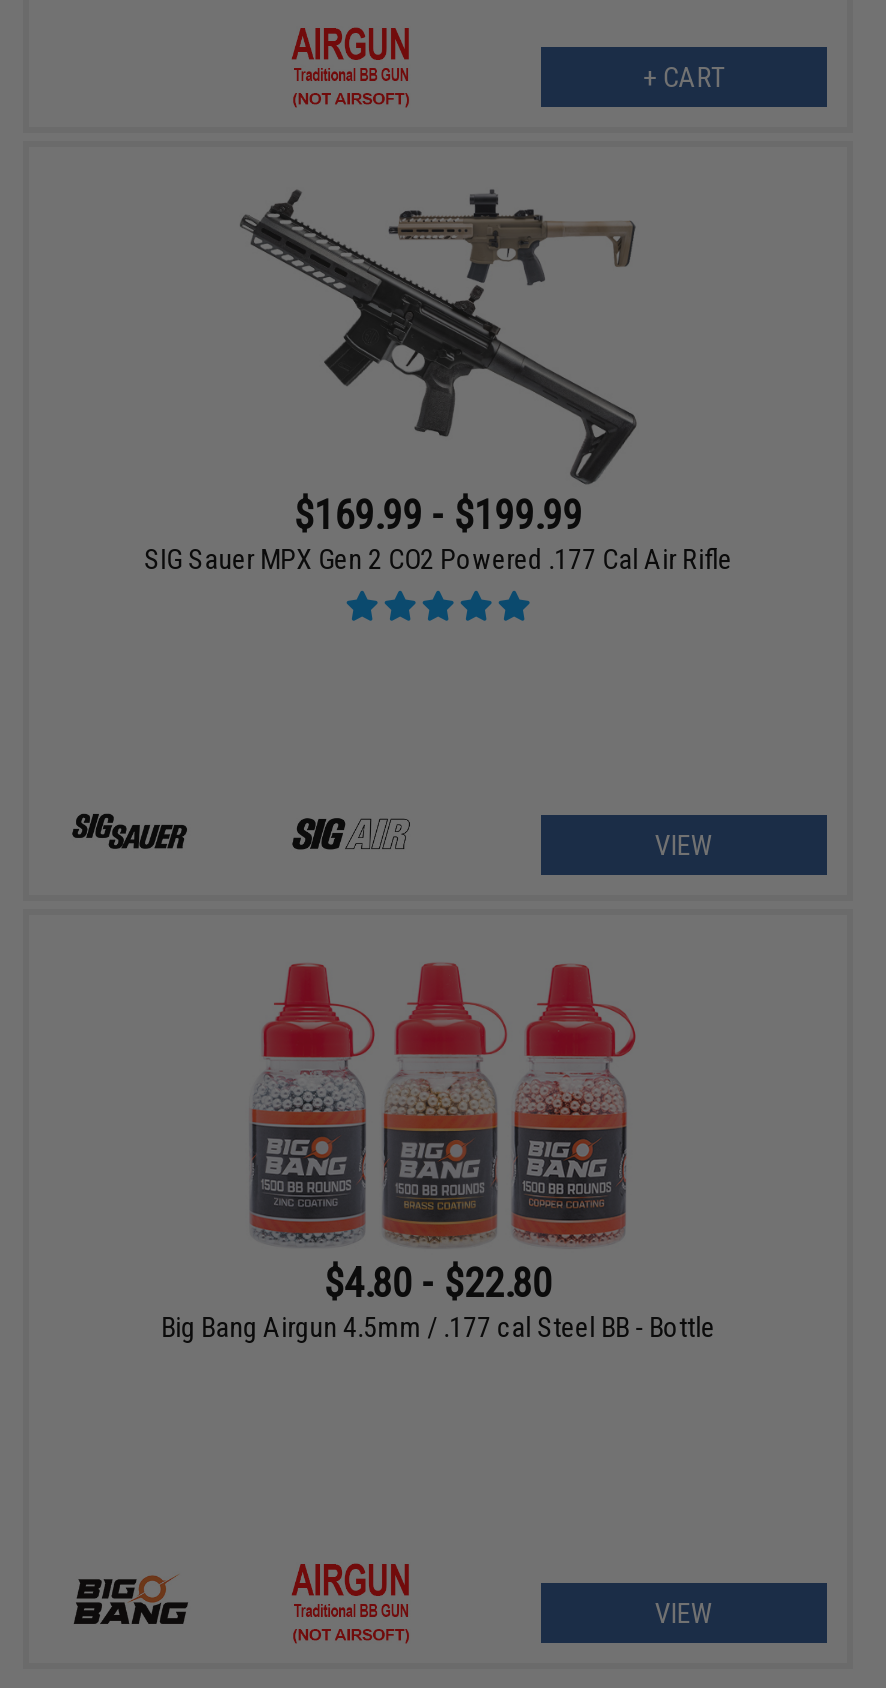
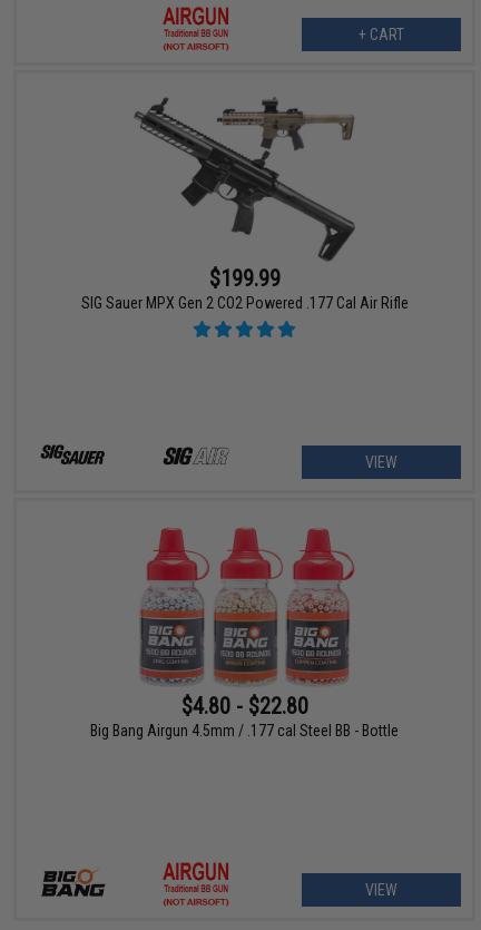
- $169.99 - $199.99
+ $199.99
